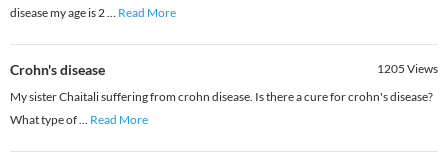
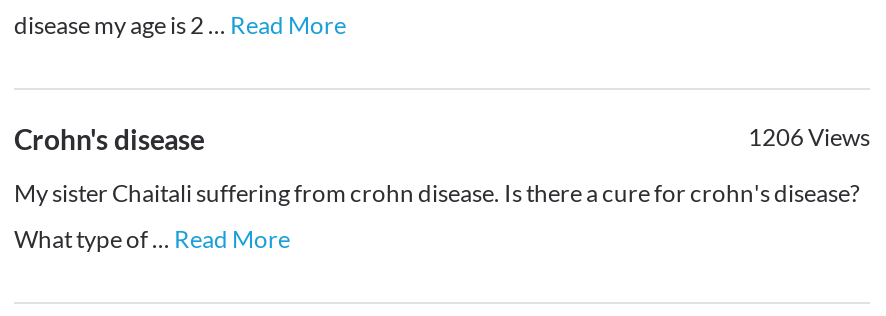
- 1205Views
+ 1206Views
